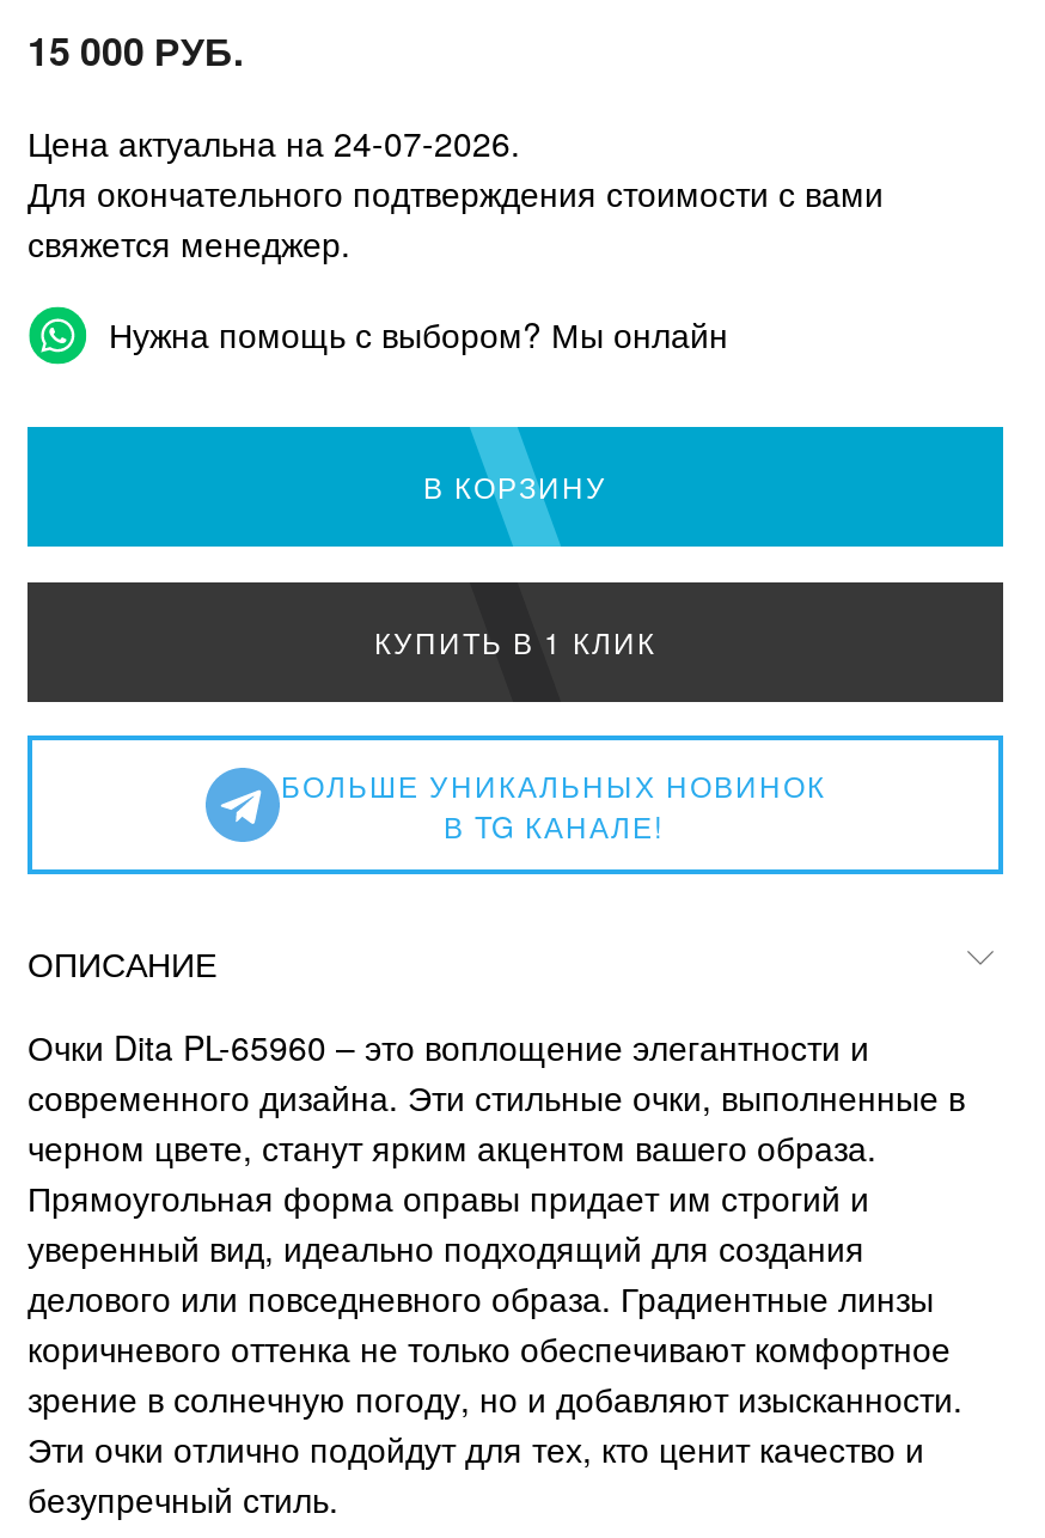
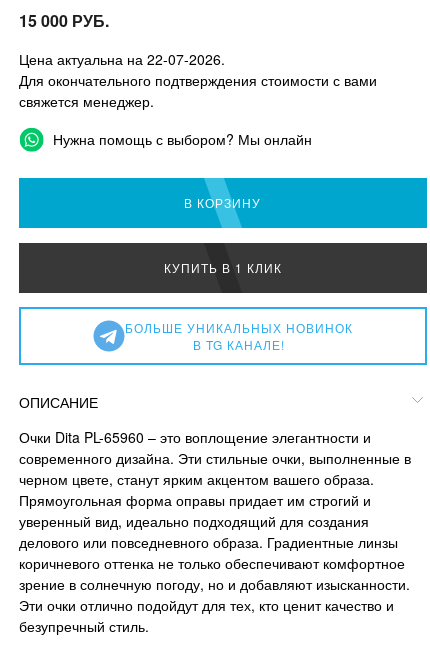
- Цена актуальна на 24-07-2026.
+ Цена актуальна на 22-07-2026.
